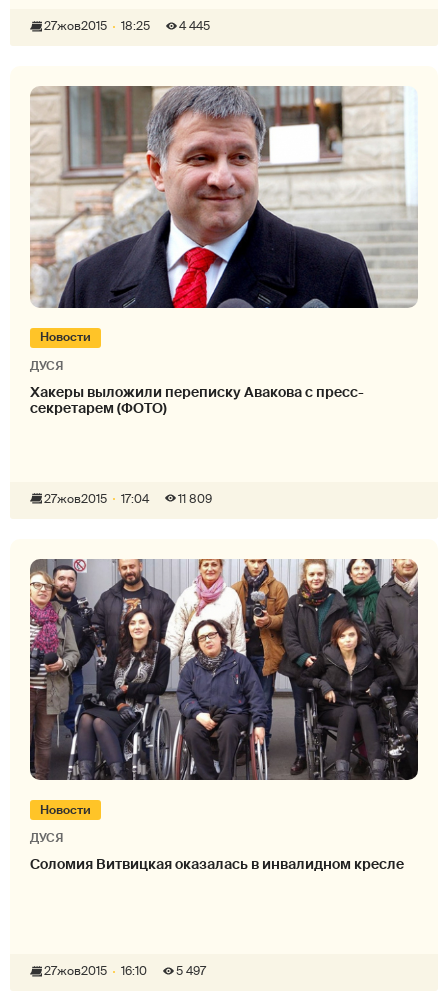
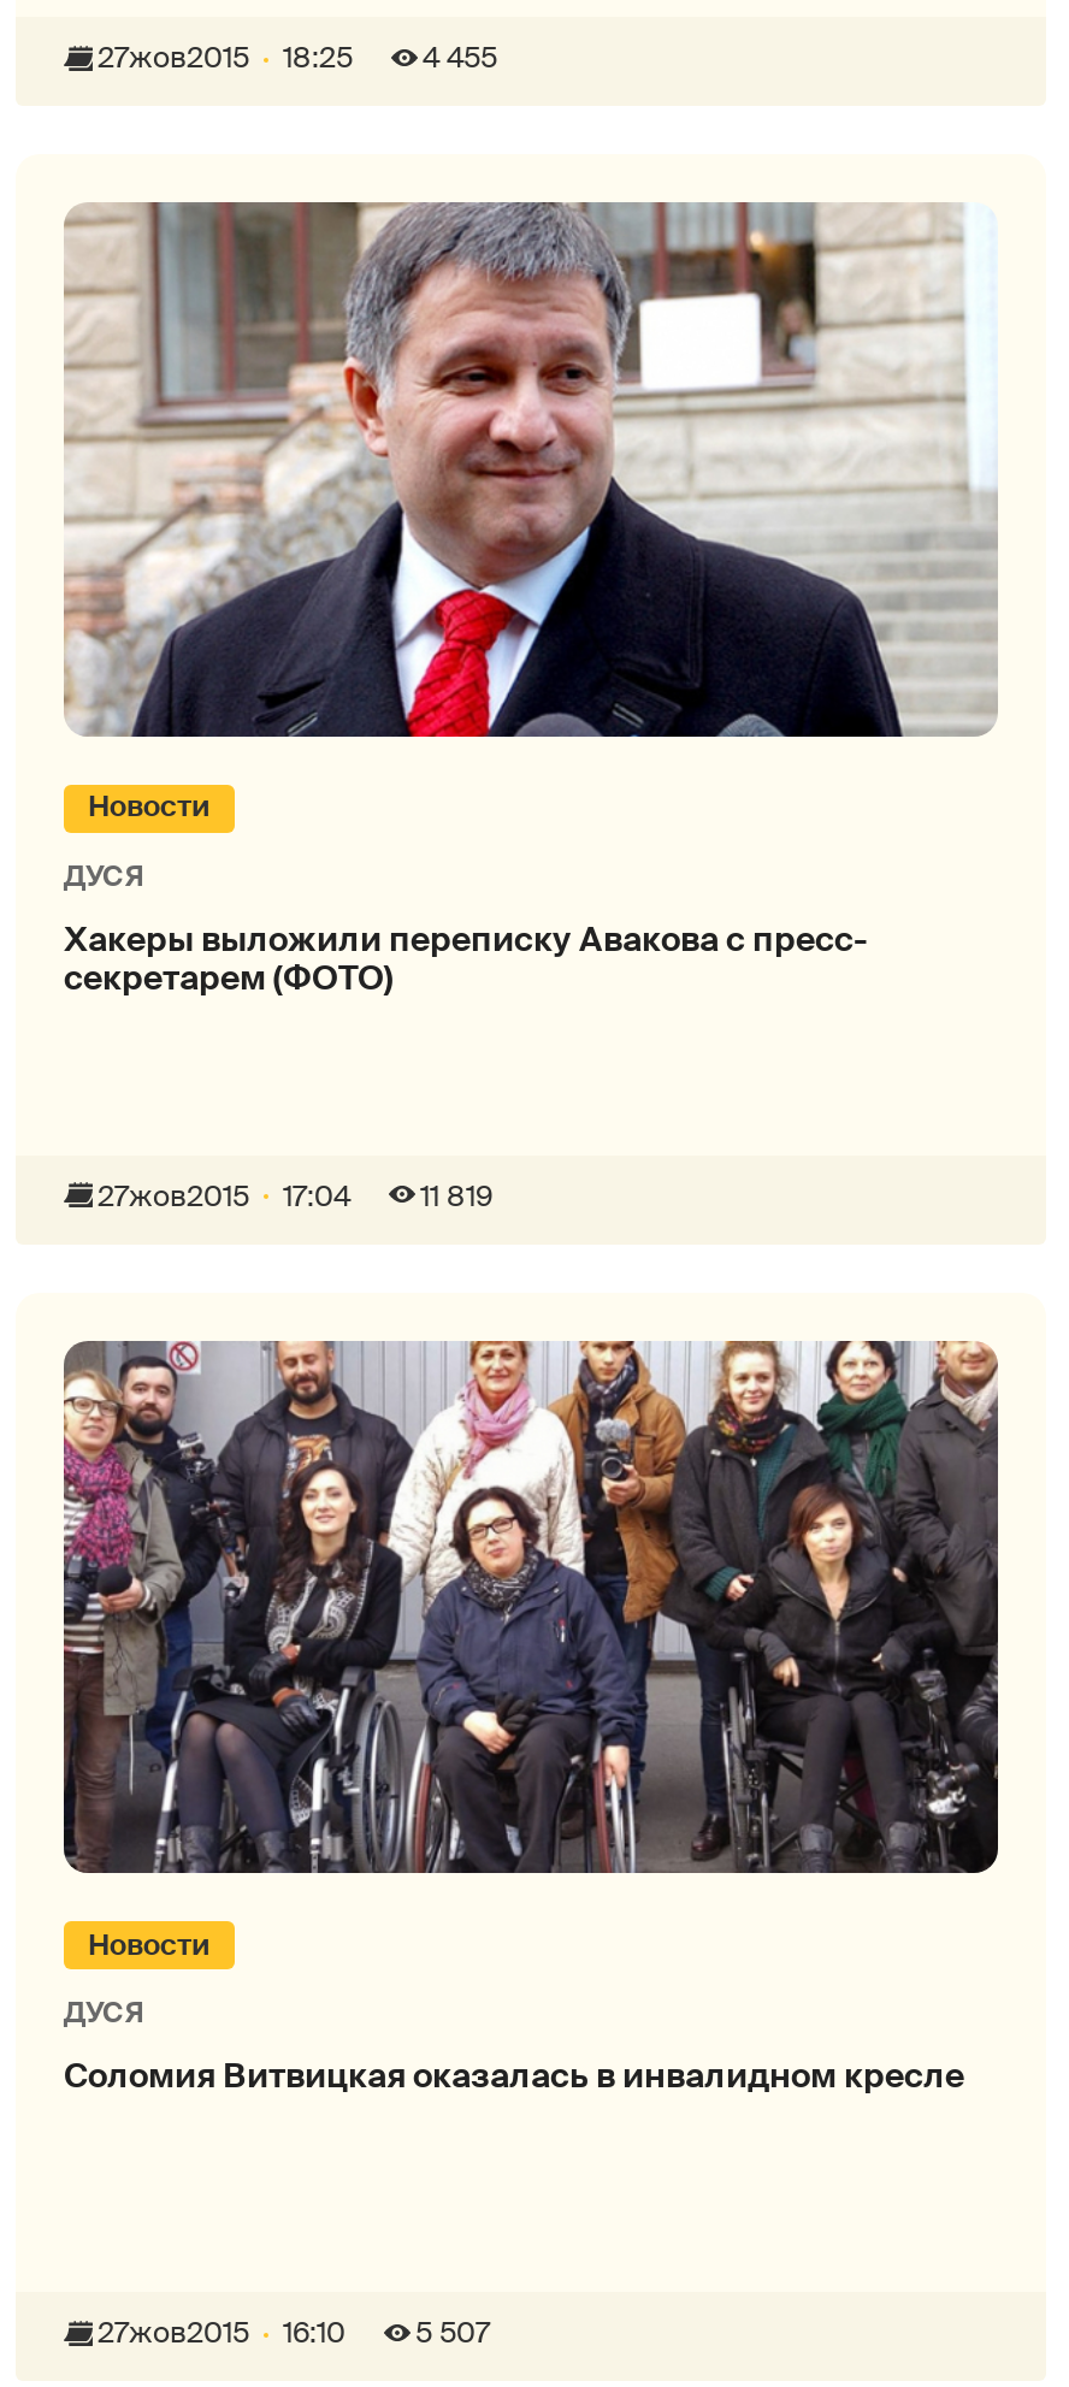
- 27жов2015 18:25 4 445
+ 27жов2015 18:25 4 455

- 11 809
+ 11 819

- 27жов2015 16:10 5 497
+ 27жов2015 16:10 5 507
